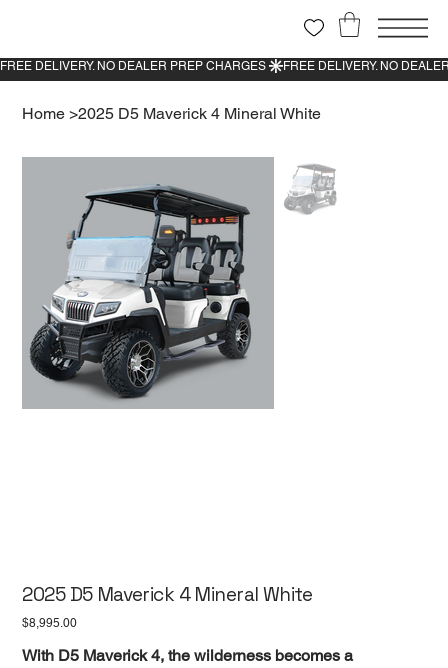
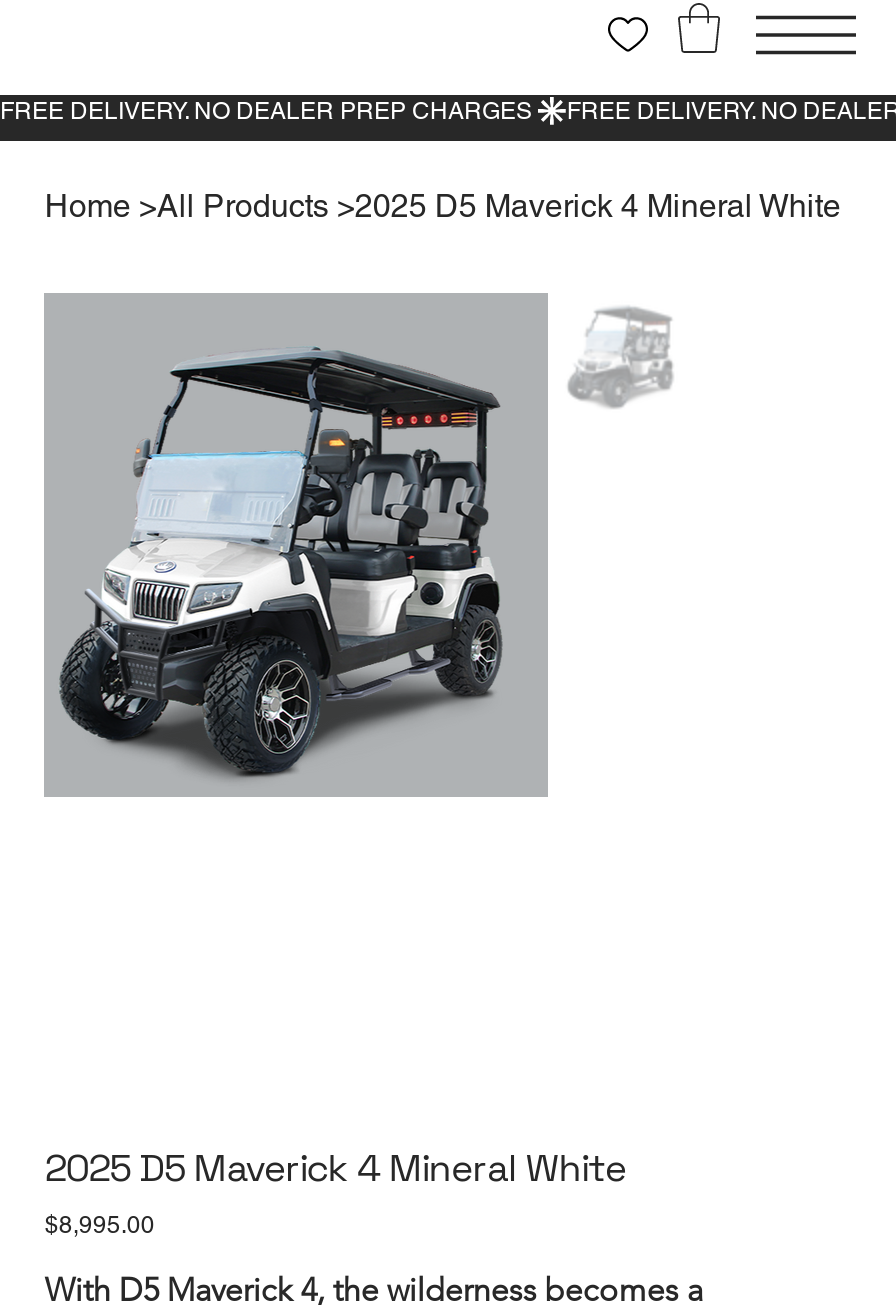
- Home >2025 D5 Maverick 4 Mineral White
+ Home >All Products >2025 D5 Maverick 4 Mineral White
